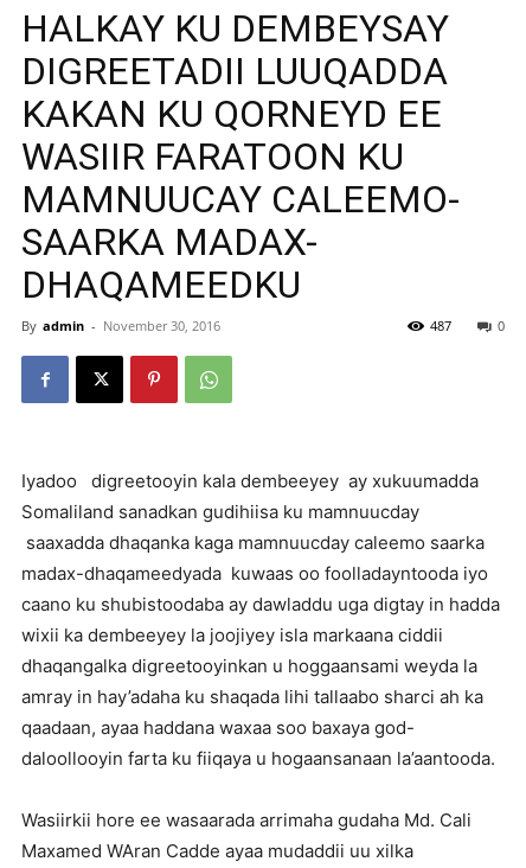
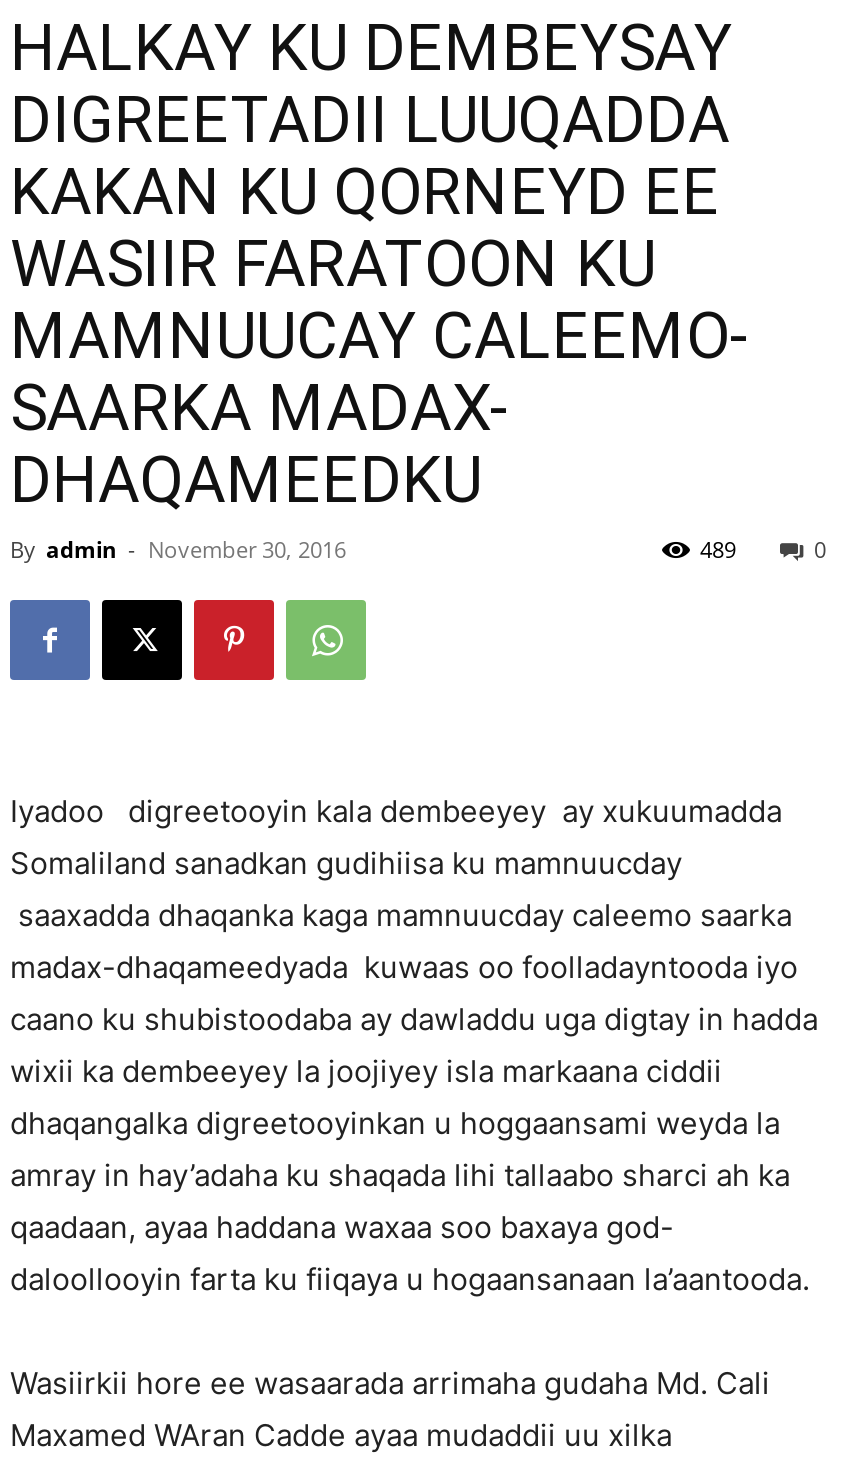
- 487
+ 489
